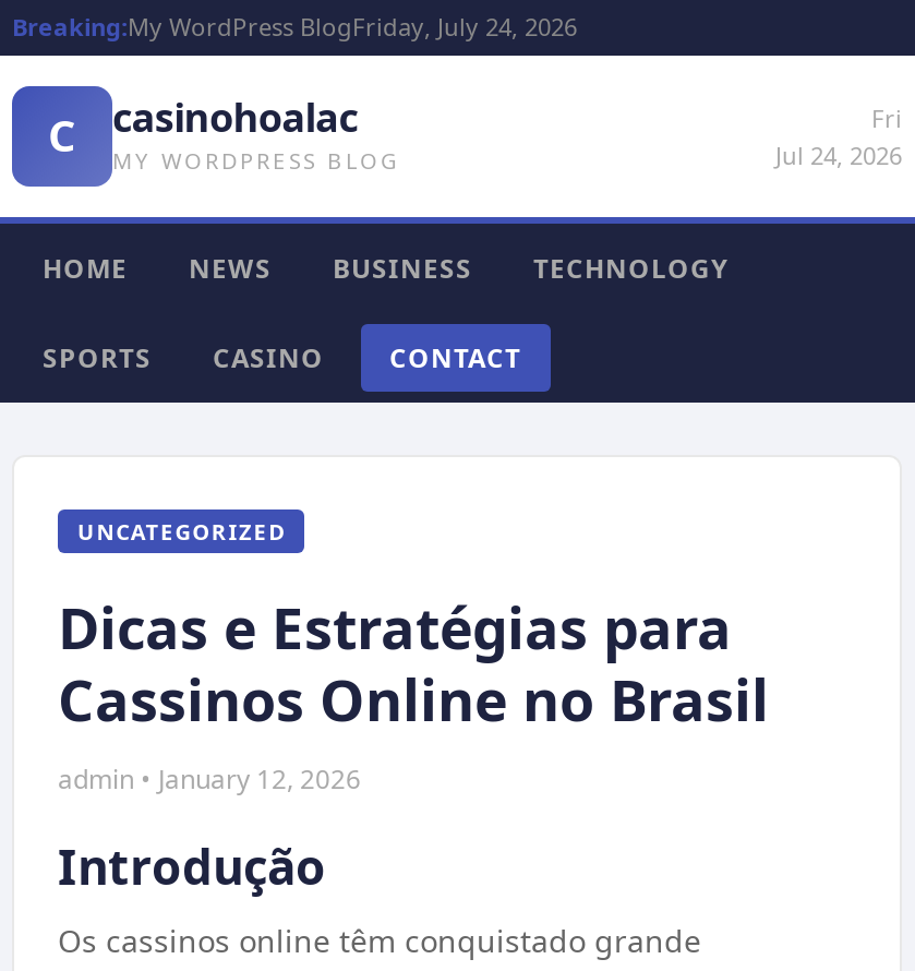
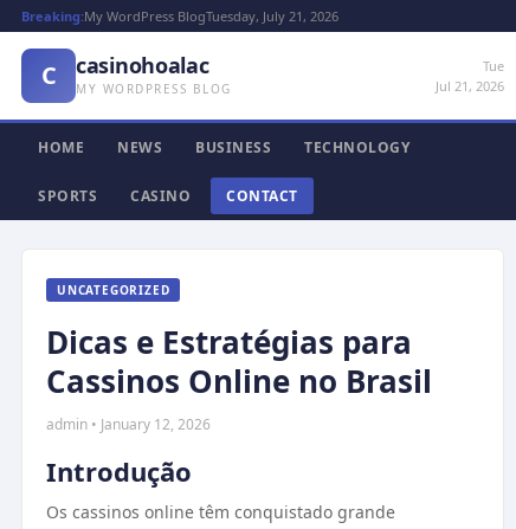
- Breaking:My WordPress BlogFriday, July 24, 2026
+ Breaking:My WordPress BlogTuesday, July 21, 2026

- Fri
- Jul 24, 2026
+ Tue
+ Jul 21, 2026
